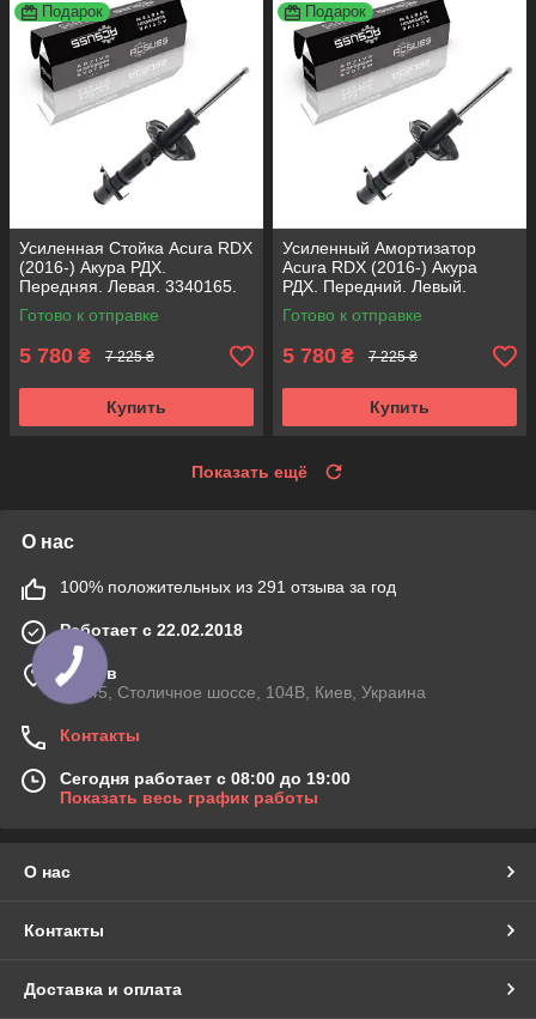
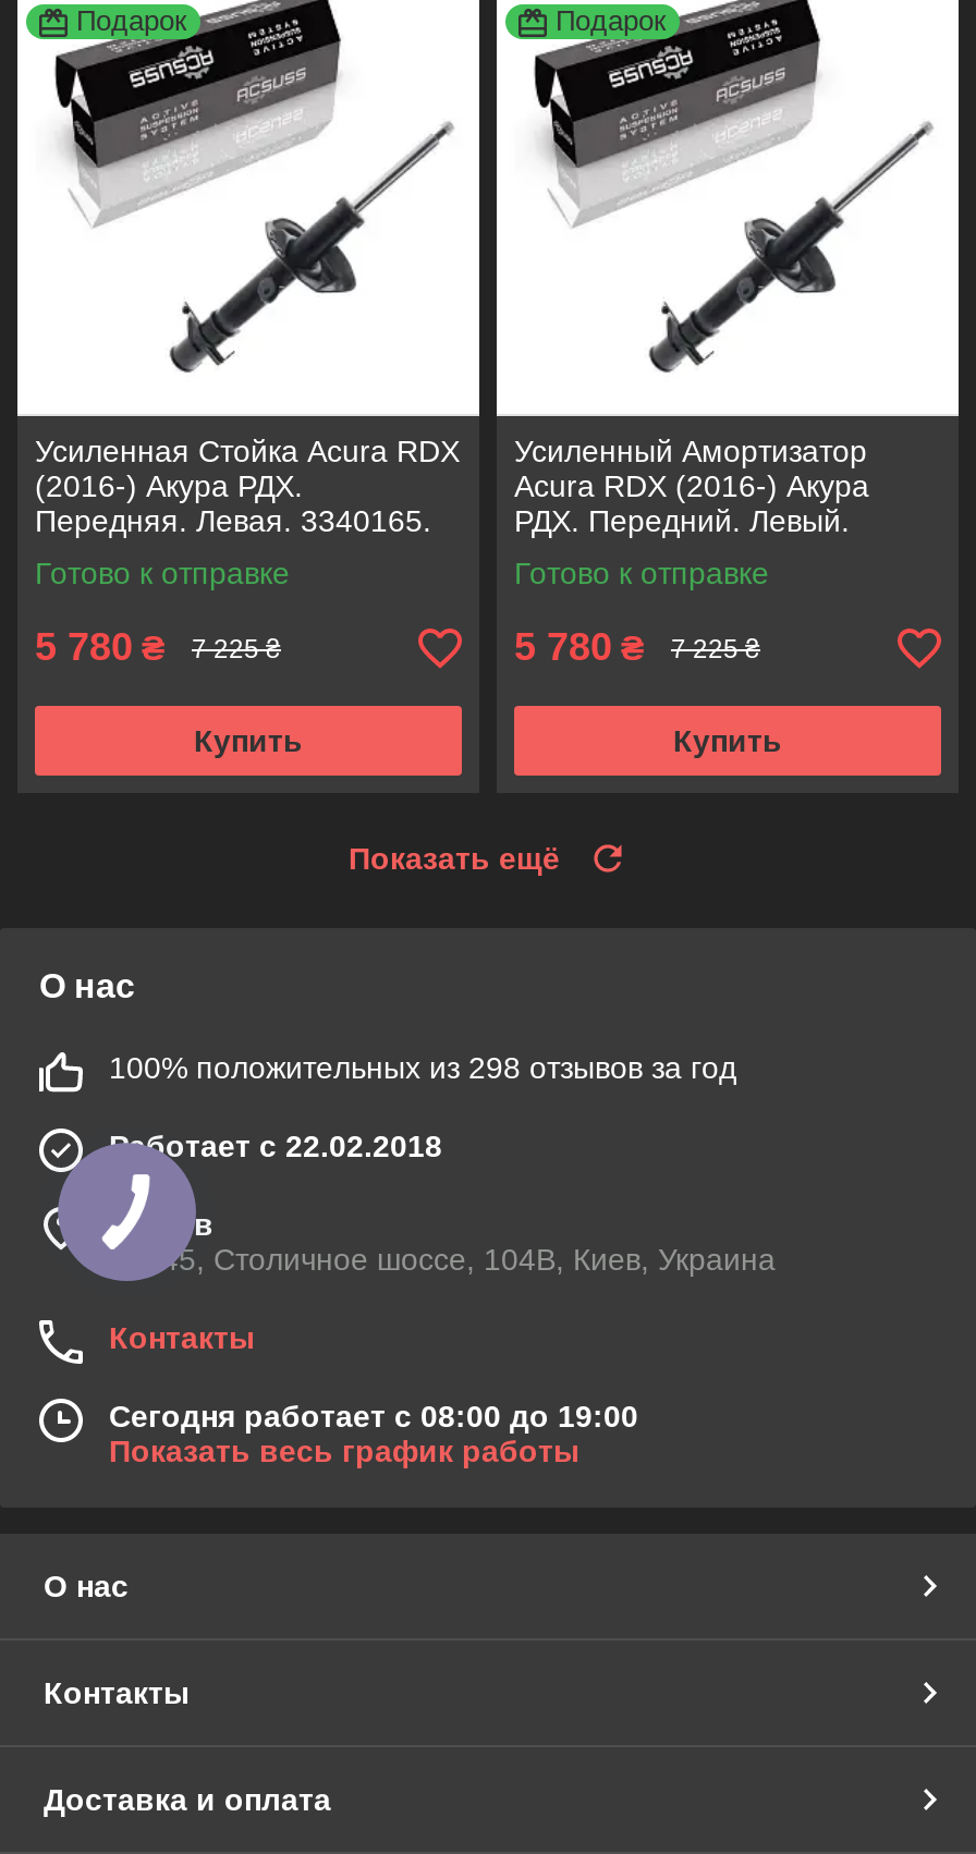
- 100% положительных из 291 отзыва за год
+ 100% положительных из 298 отзывов за год
